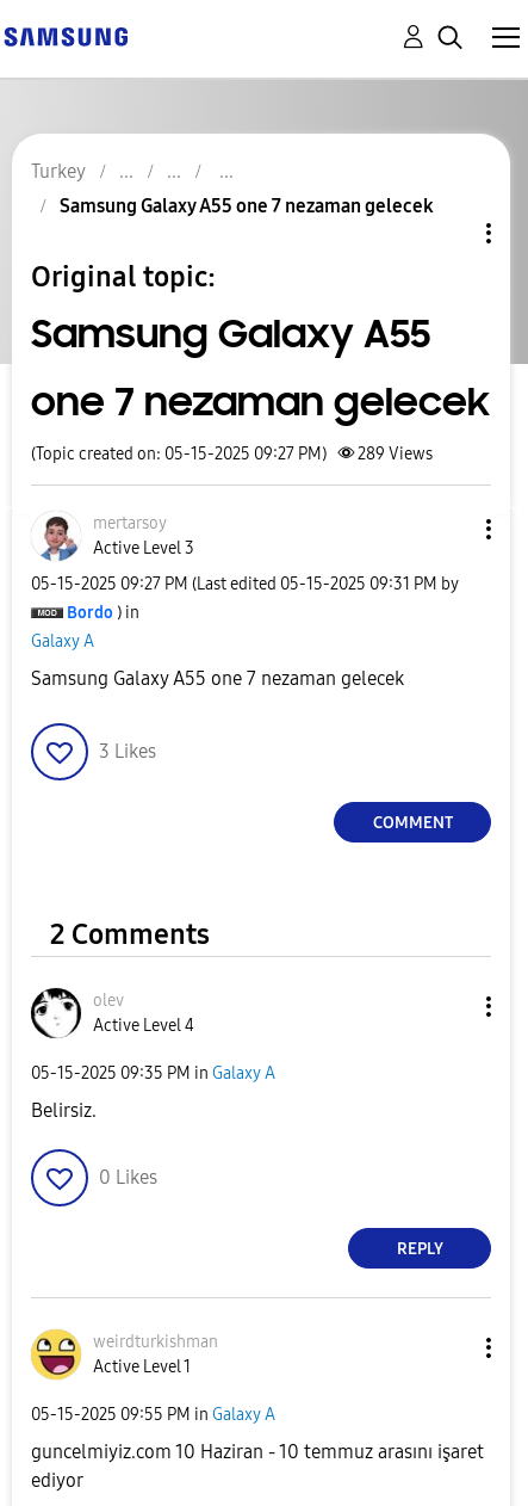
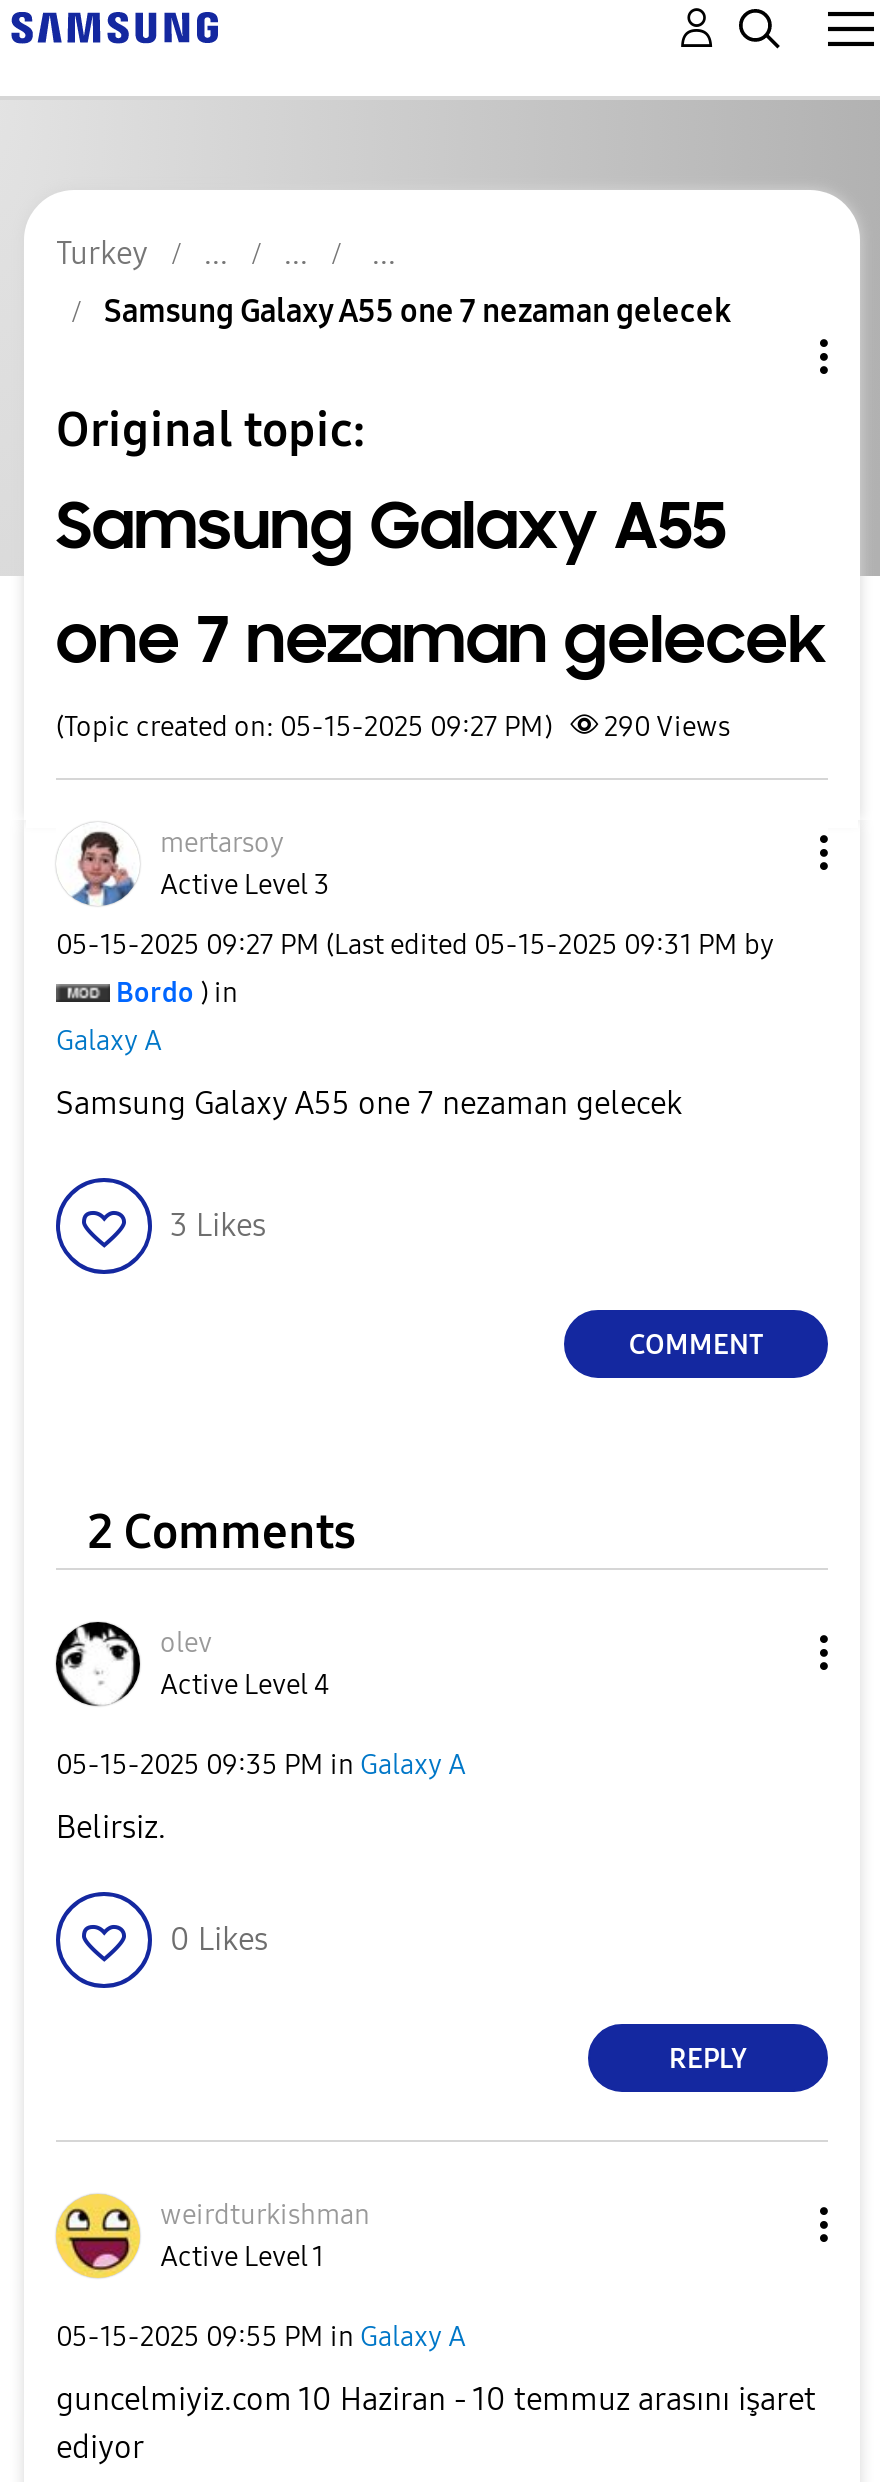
- (Topic created on: 05-15-2025 09:27 PM) 289 Views
+ (Topic created on: 05-15-2025 09:27 PM) 290 Views
